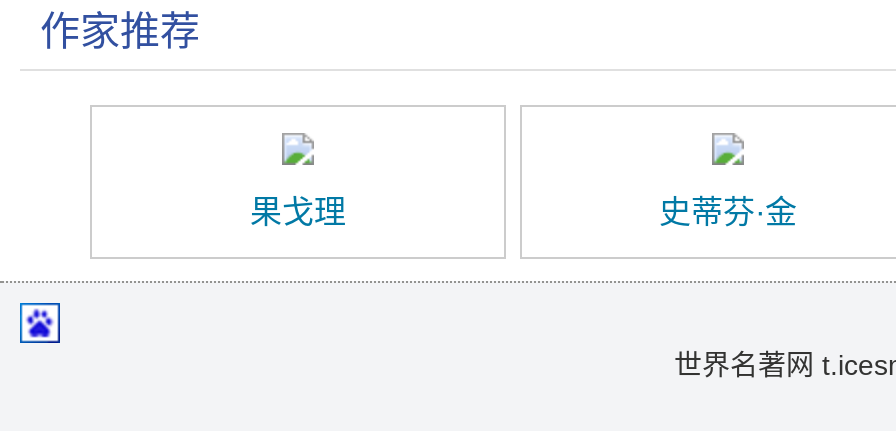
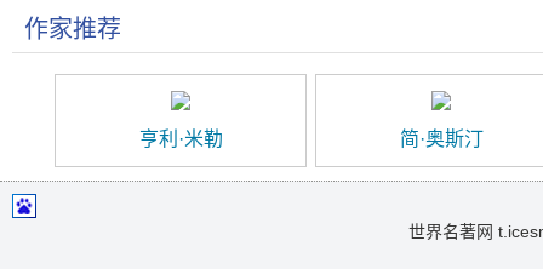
- 果戈理
- 史蒂芬·金
+ 亨利·米勒
+ 简·奥斯汀
